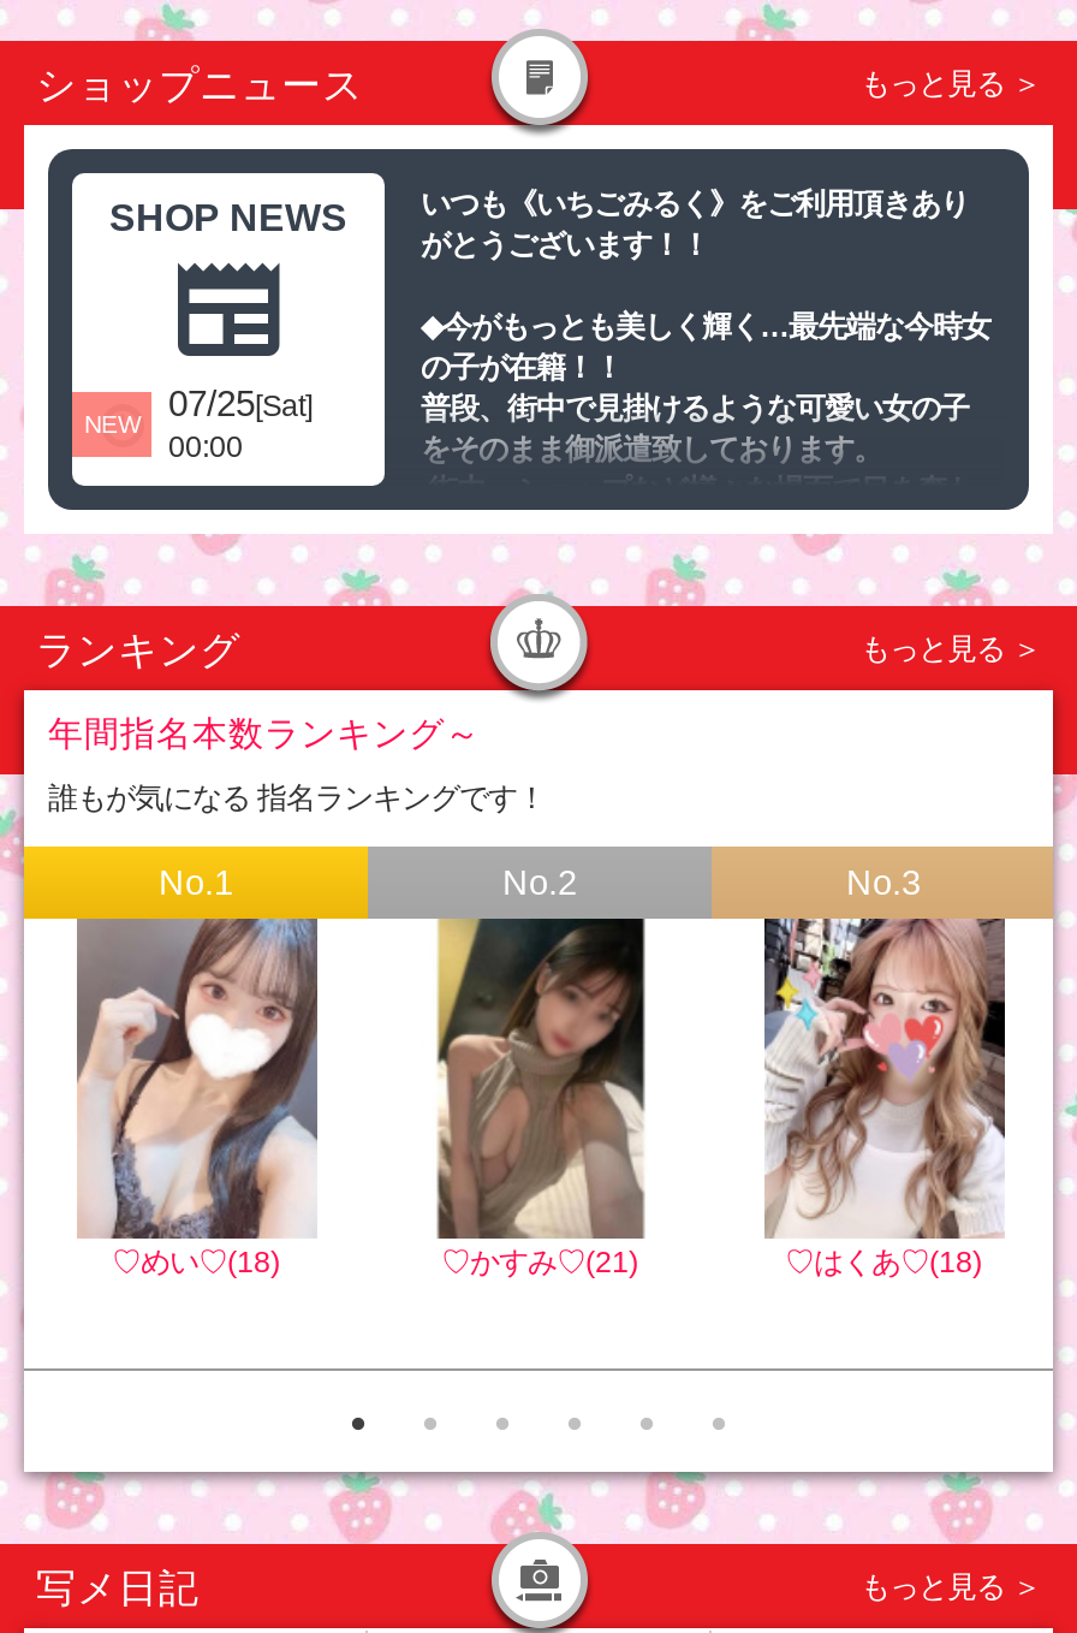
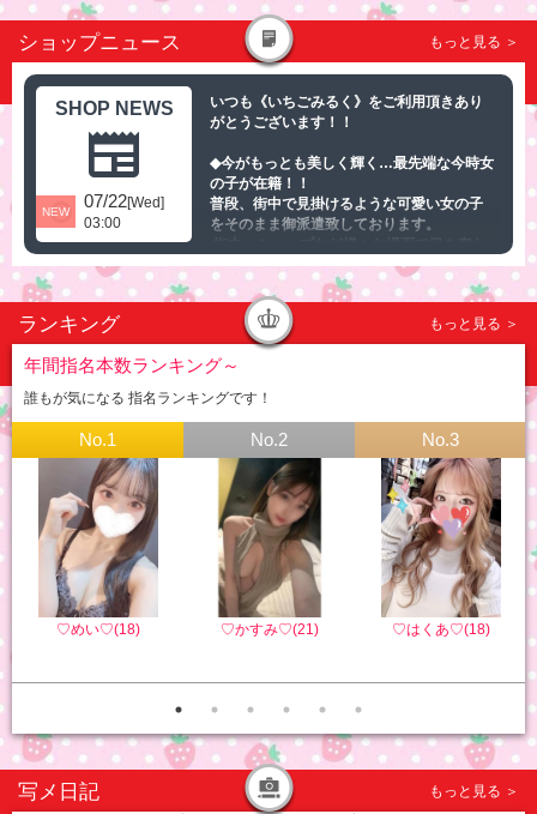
- 07/25[Sat]
- 00:00
+ 07/22[Wed]
+ 03:00
